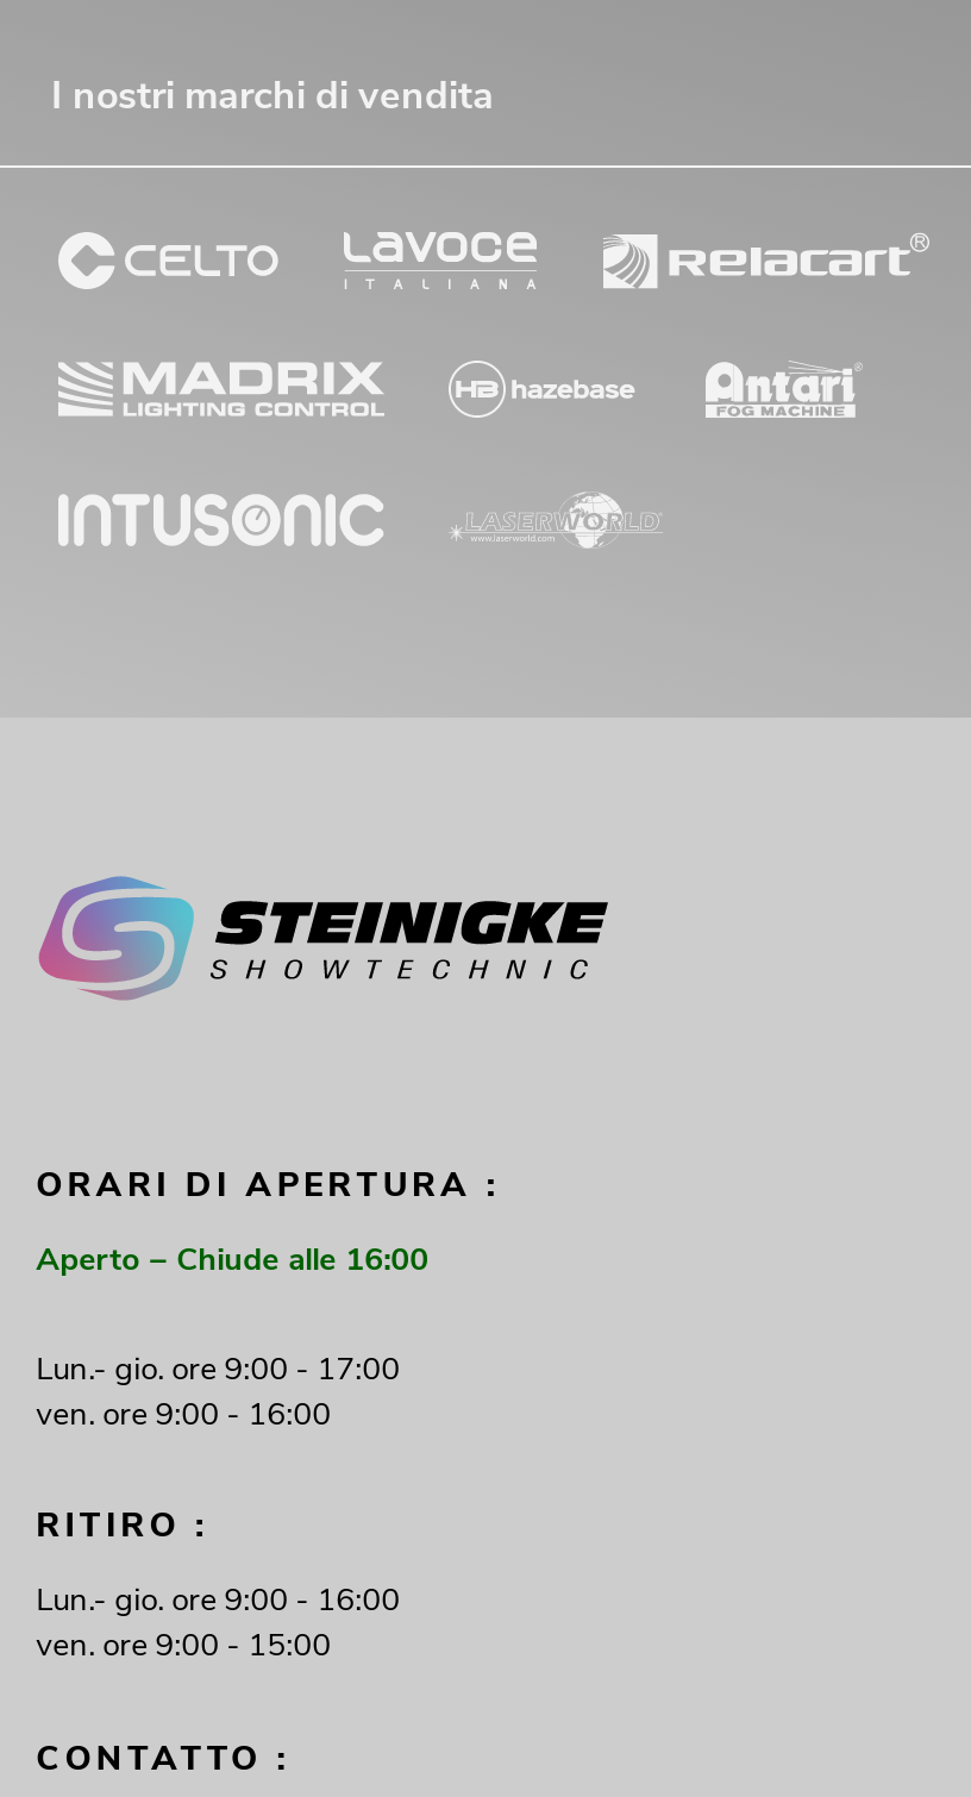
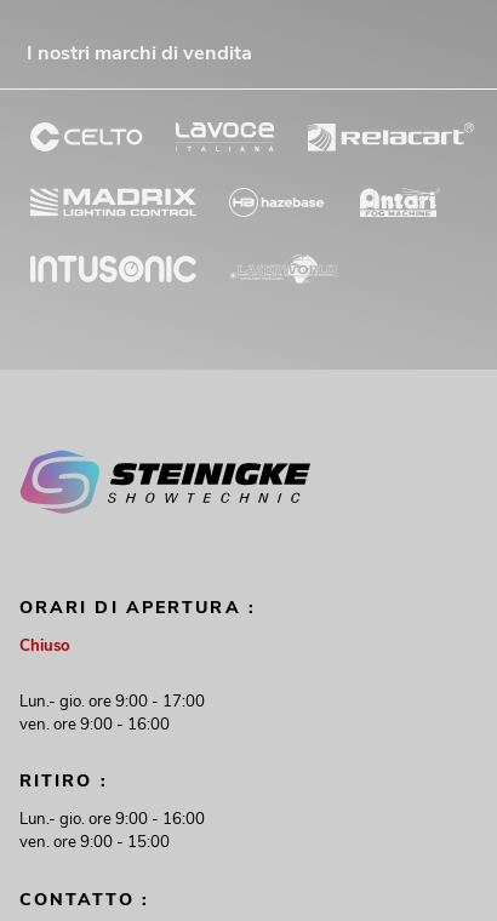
- Aperto – Chiude alle 16:00
+ Chiuso
